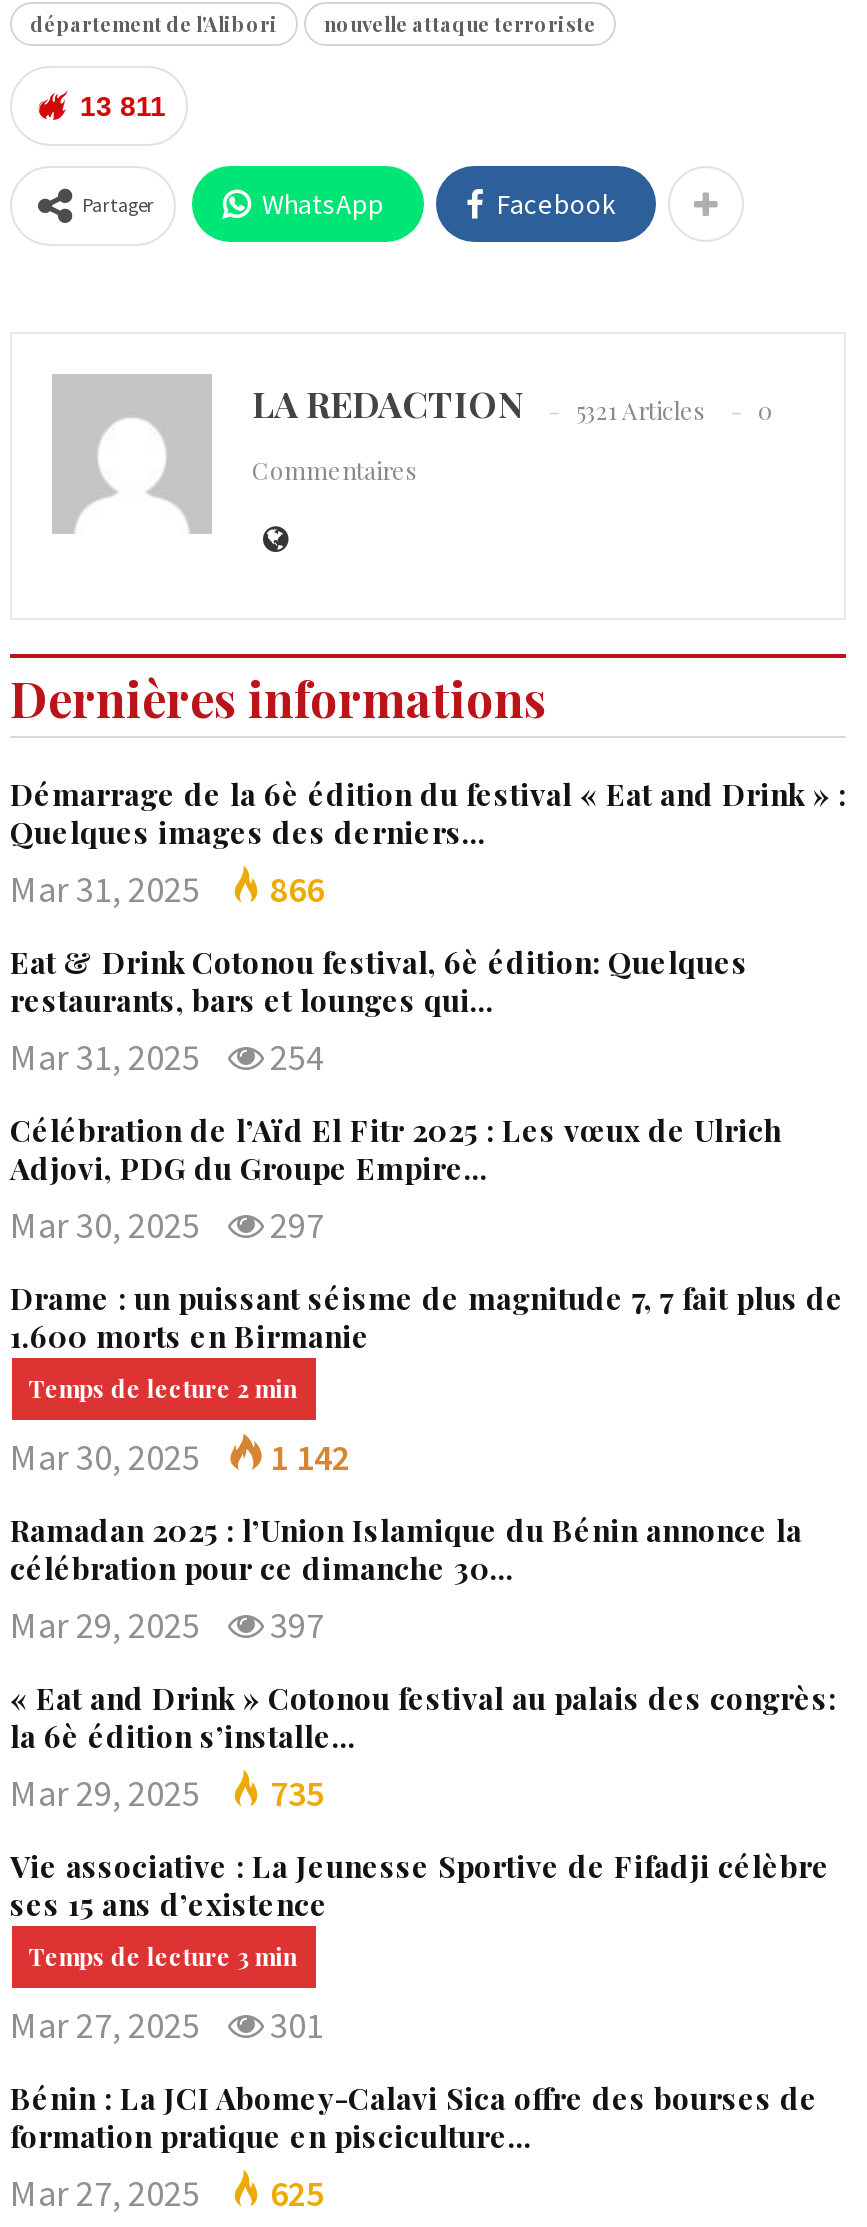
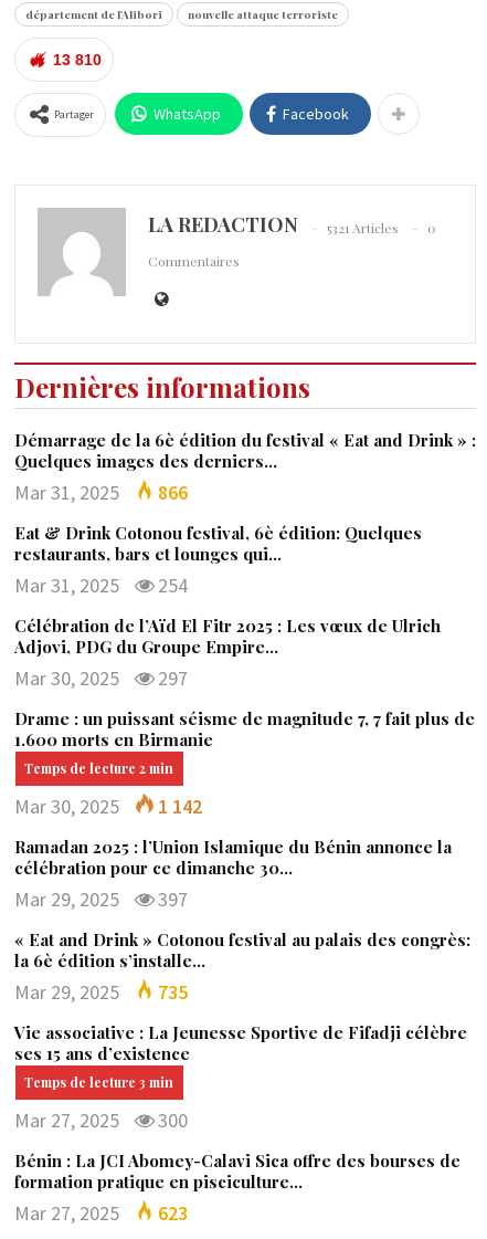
- 13 811
+ 13 810

- Mar 27, 2025 301
+ Mar 27, 2025 300

- Mar 27, 2025 625
+ Mar 27, 2025 623
